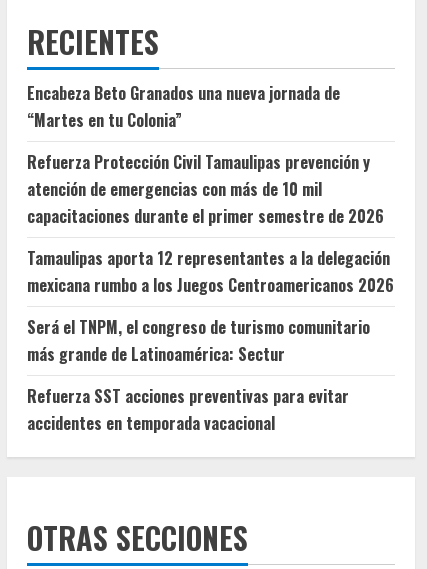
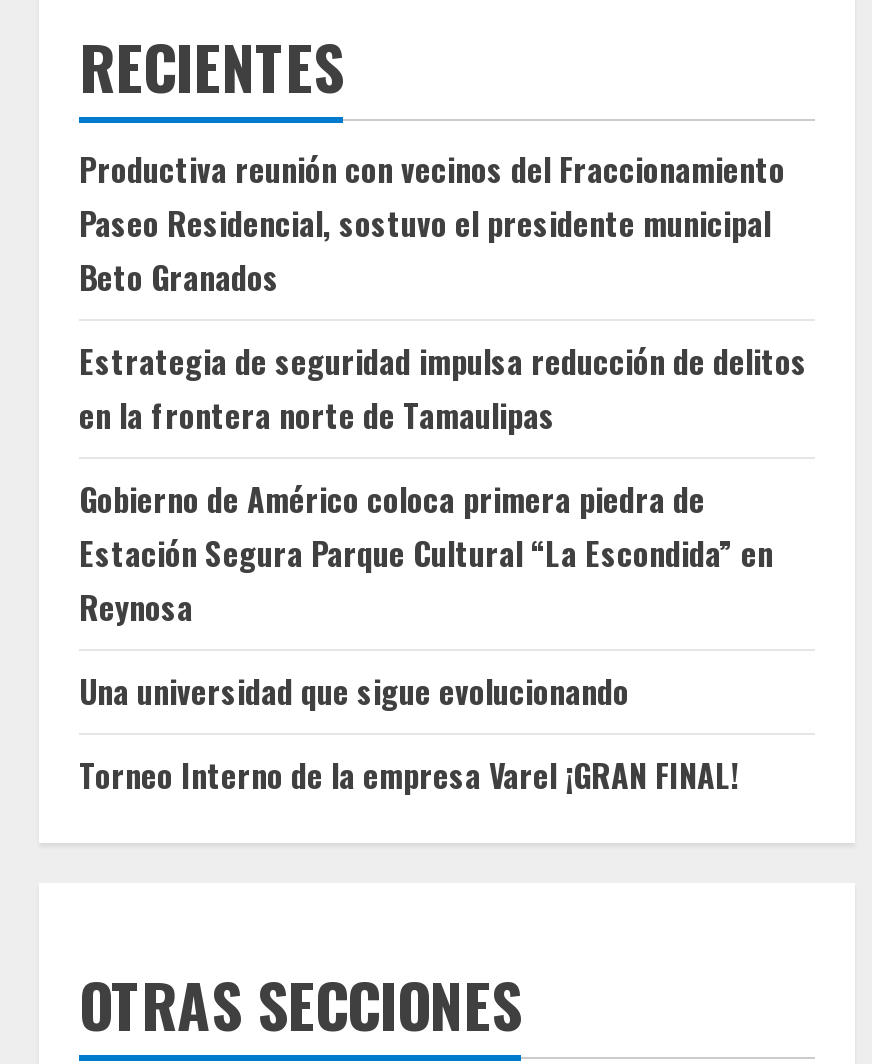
- Encabeza Beto Granados una nueva jornada de
- “Martes en tu Colonia”
+ Productiva reunión con vecinos del Fraccionamiento
+ Paseo Residencial, sostuvo el presidente municipal
+ Beto Granados

- Refuerza Protección Civil Tamaulipas prevención y
- atención de emergencias con más de 10 mil
- capacitaciones durante el primer semestre de 2026
+ Estrategia de seguridad impulsa reducción de delitos
+ en la frontera norte de Tamaulipas

- Tamaulipas aporta 12 representantes a la delegación
- mexicana rumbo a los Juegos Centroamericanos 2026
+ Gobierno de Américo coloca primera piedra de
+ Estación Segura Parque Cultural “La Escondida” en
+ Reynosa

- Será el TNPM, el congreso de turismo comunitario
- más grande de Latinoamérica: Sectur
+ Una universidad que sigue evolucionando

- Refuerza SST acciones preventivas para evitar
- accidentes en temporada vacacional
+ Torneo Interno de la empresa Varel ¡GRAN FINAL!
